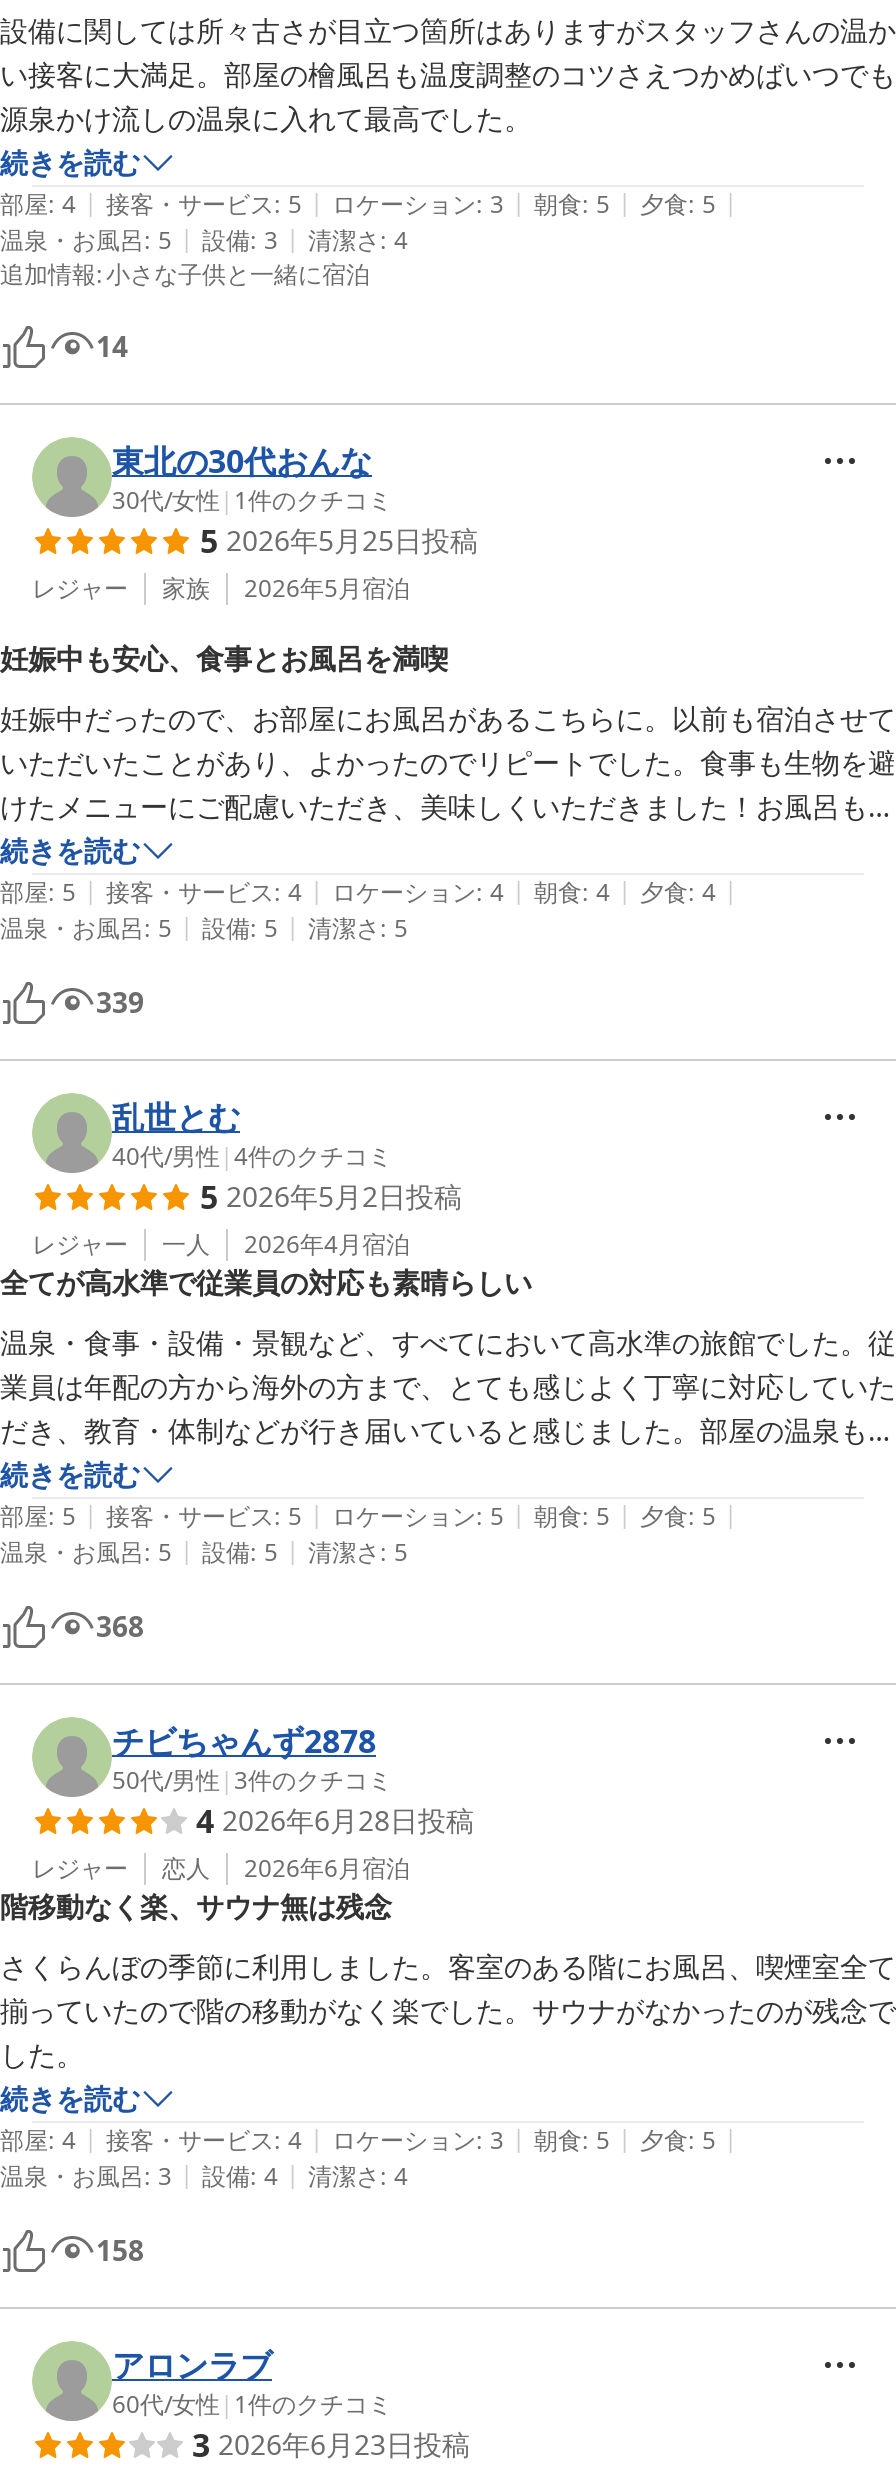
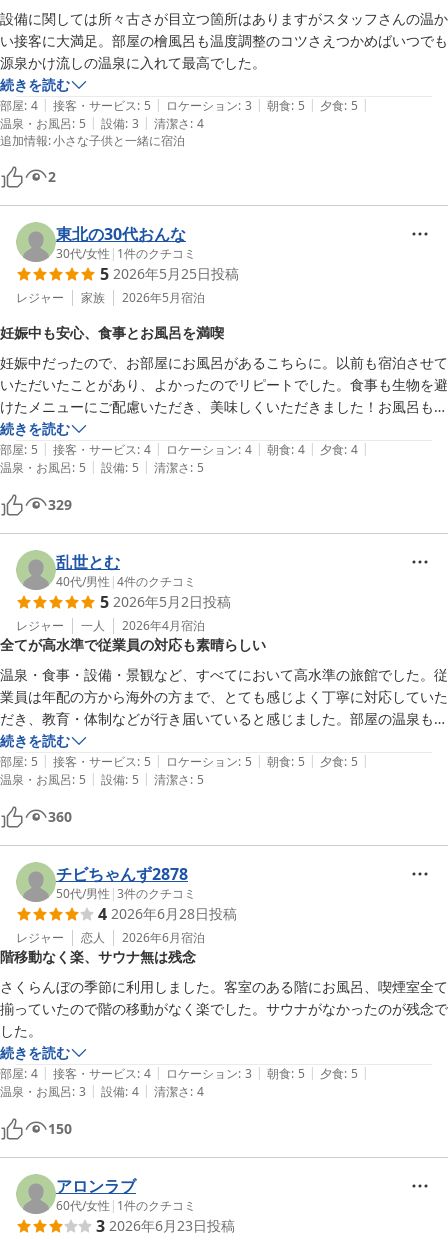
- 14
+ 2

- 339
+ 329

- 368
+ 360

- 158
+ 150
